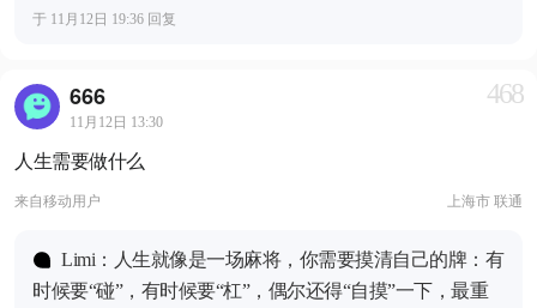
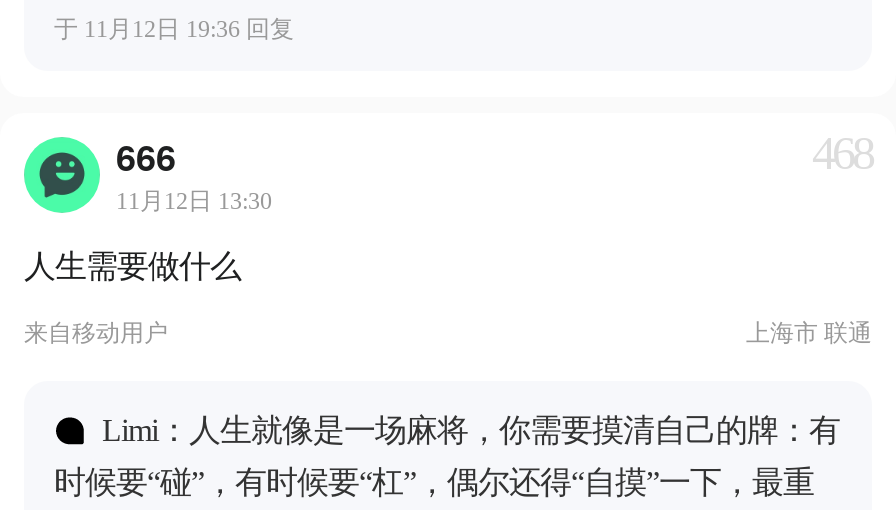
- [image]
+ [image]
